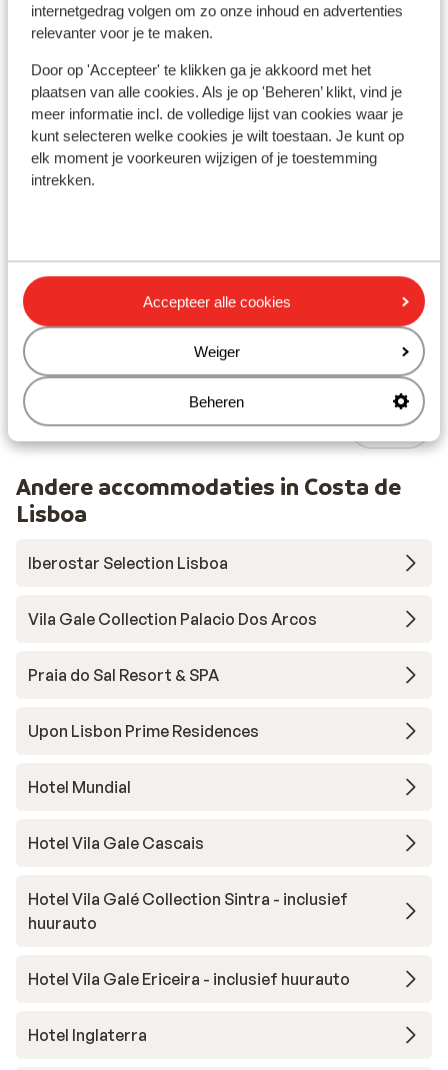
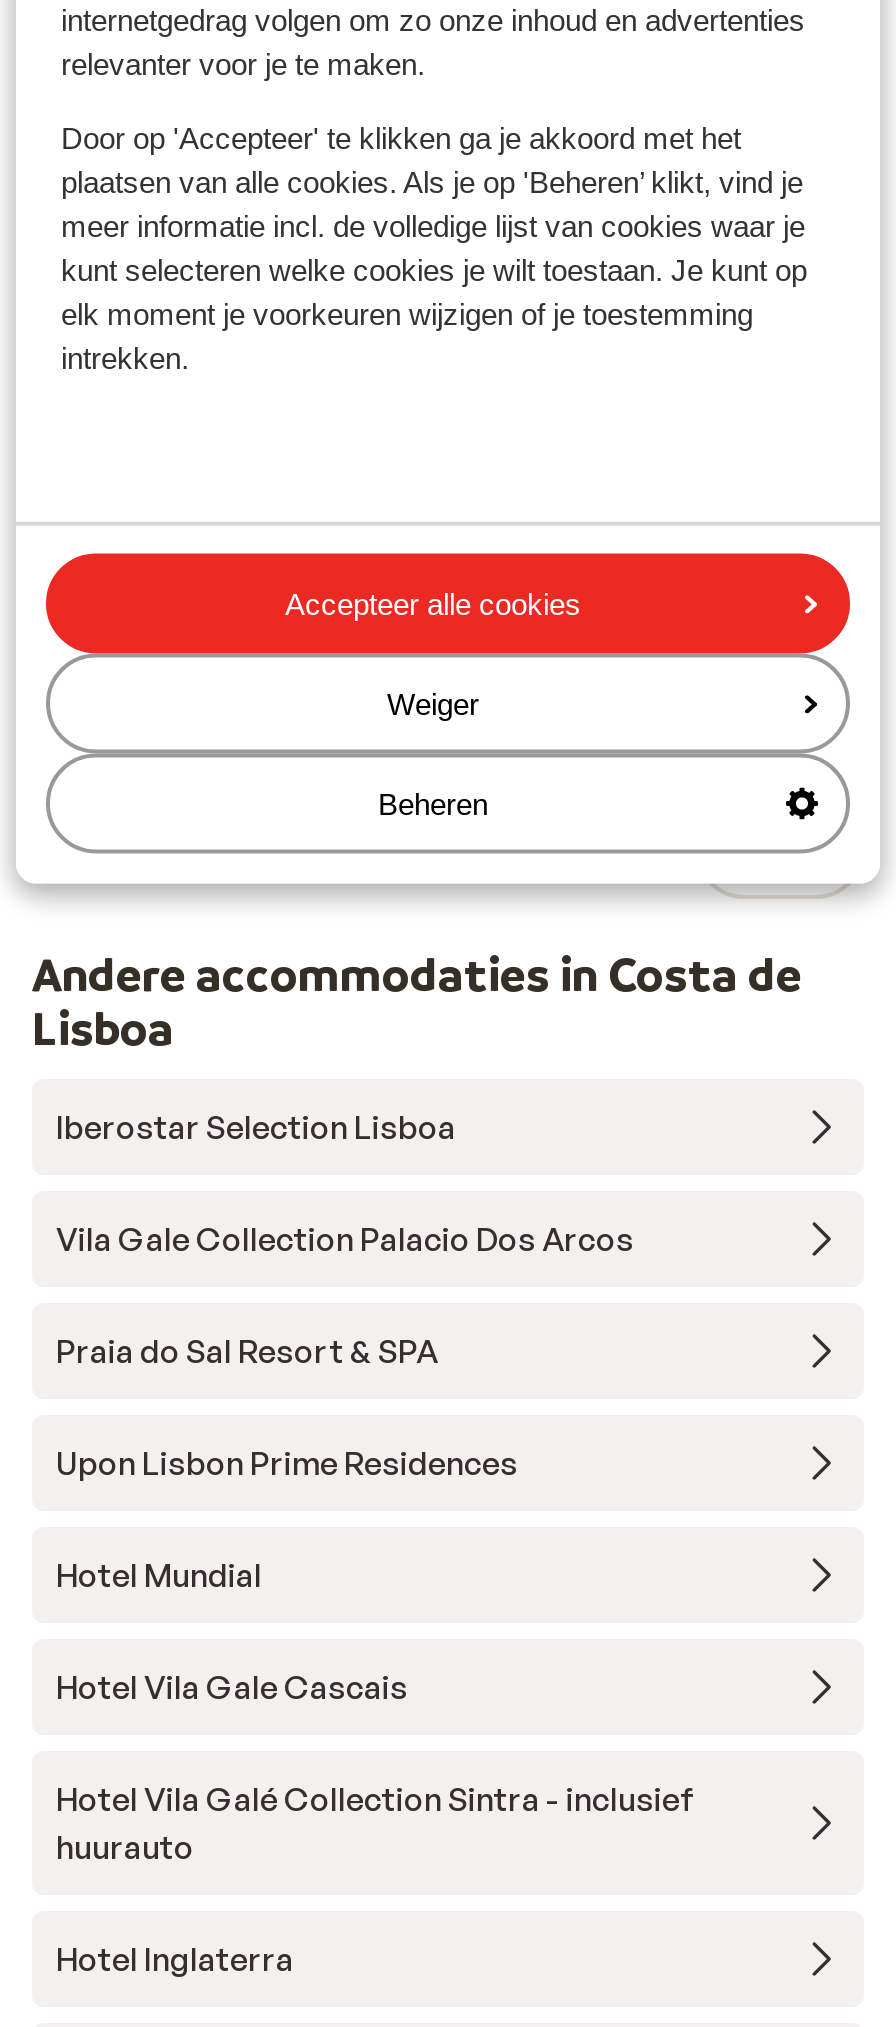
- Hotel Vila Gale Ericeira - inclusief huurauto
